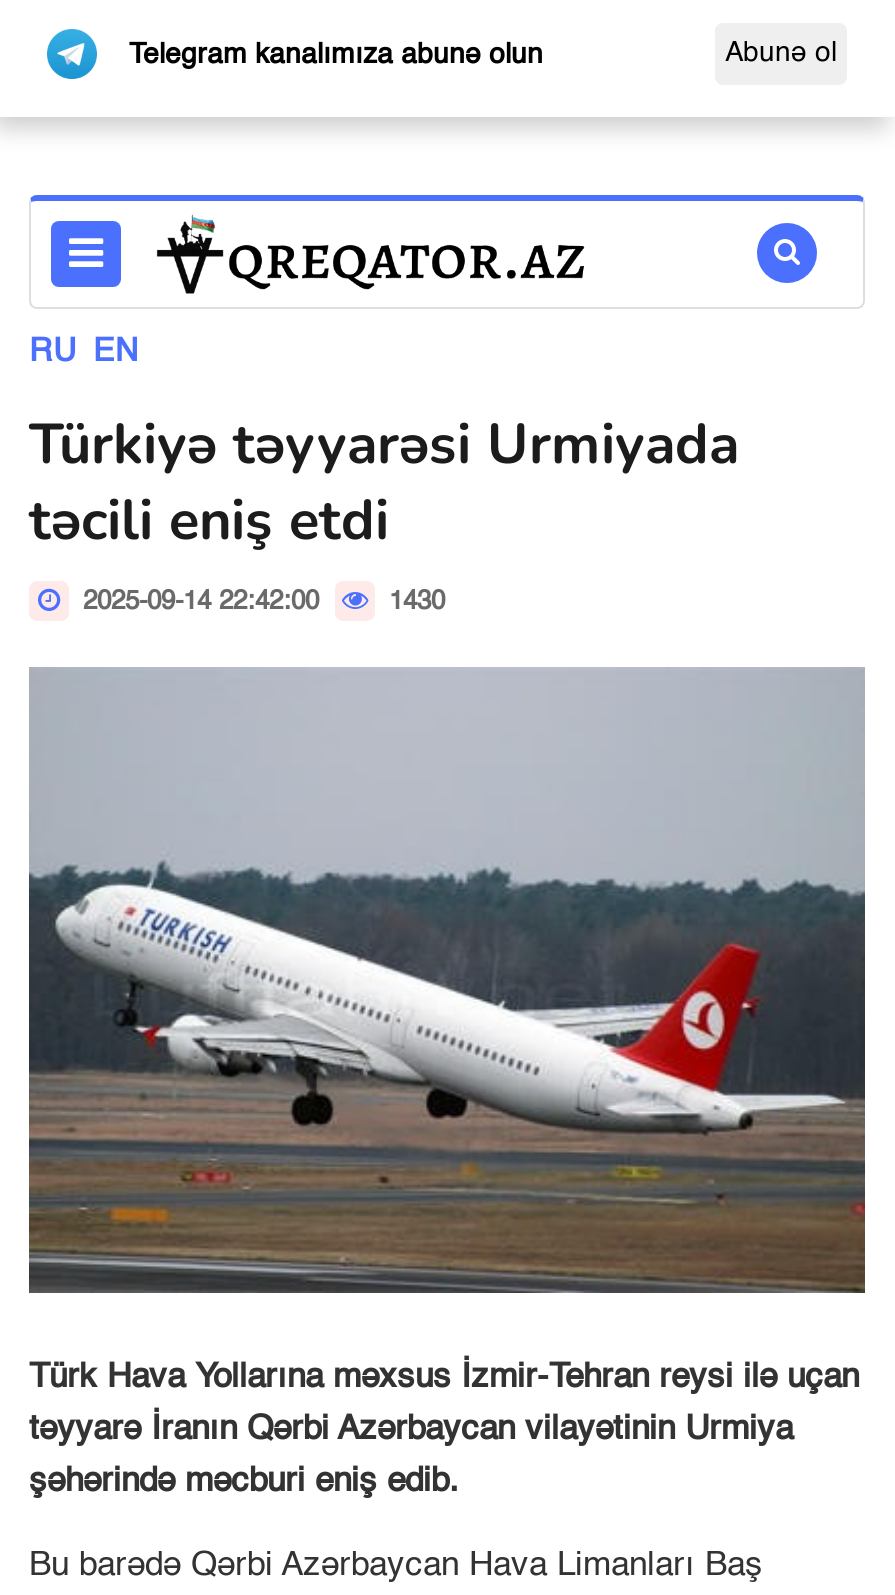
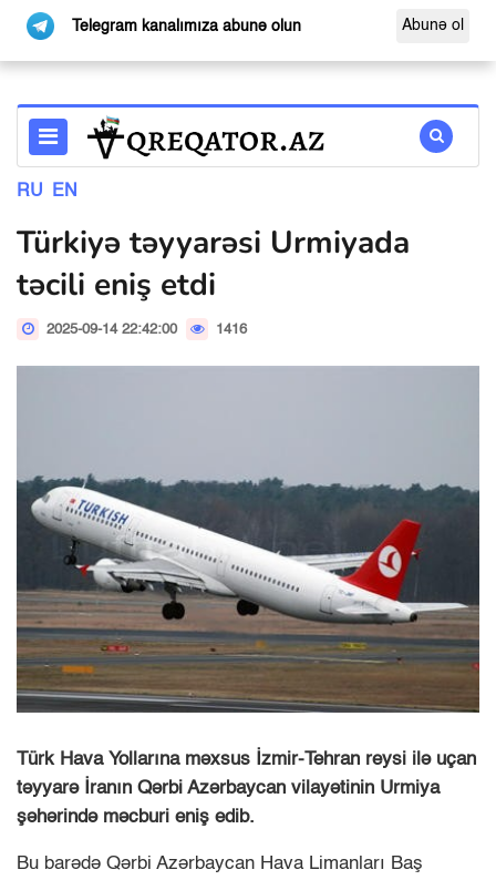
- 1430
+ 1416
